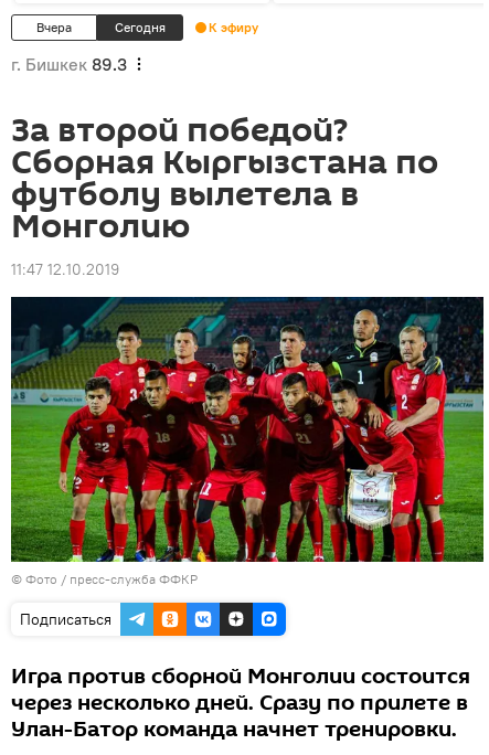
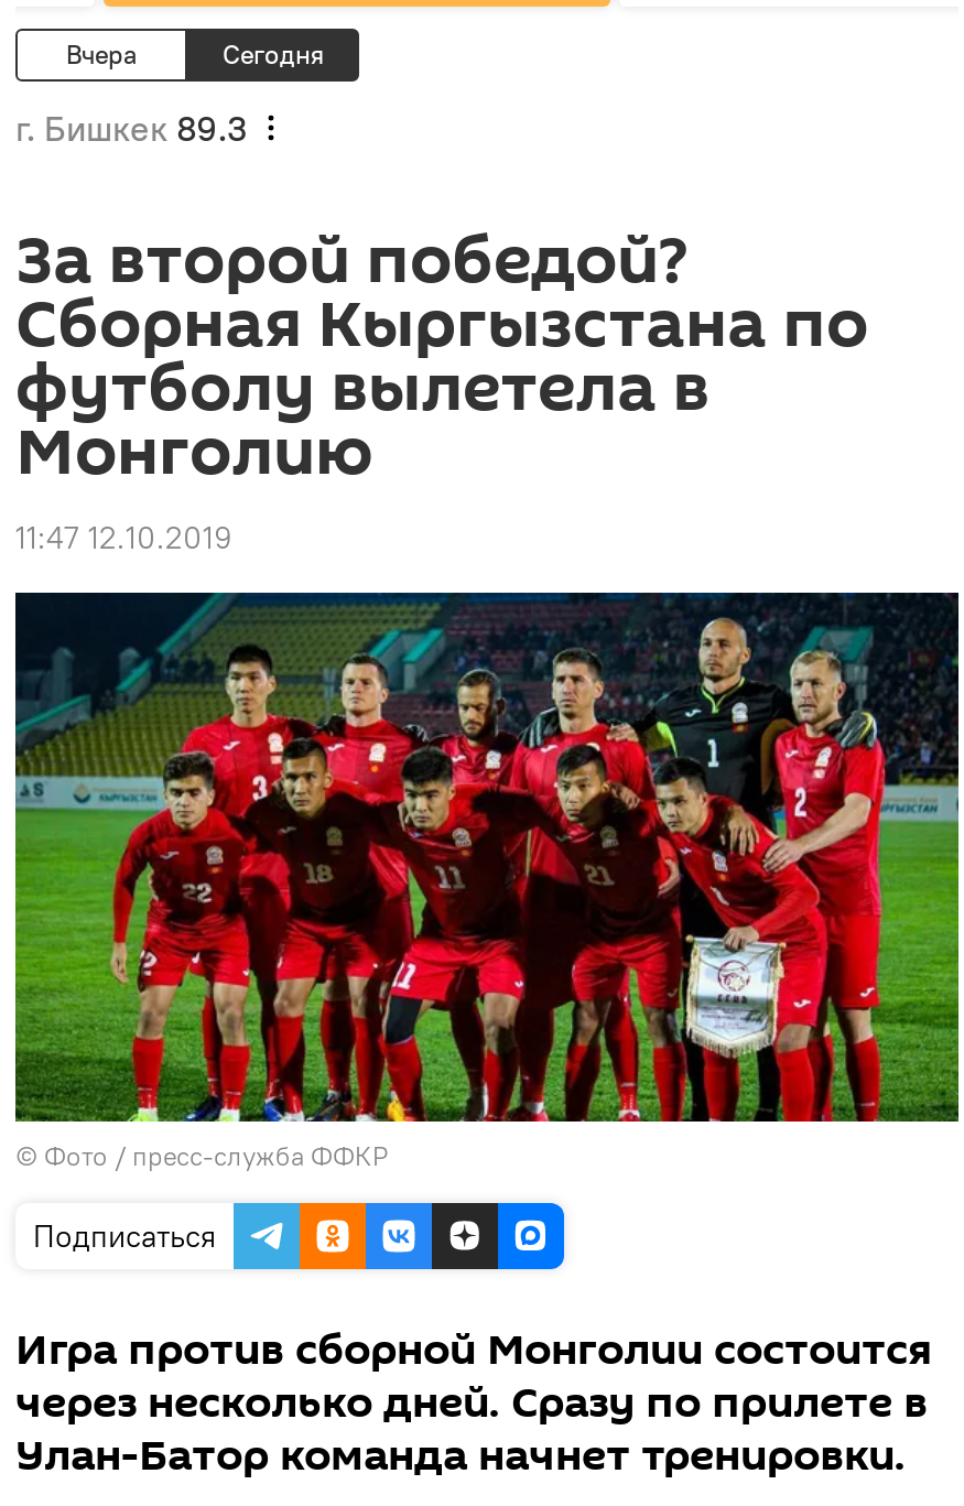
- К эфиру
